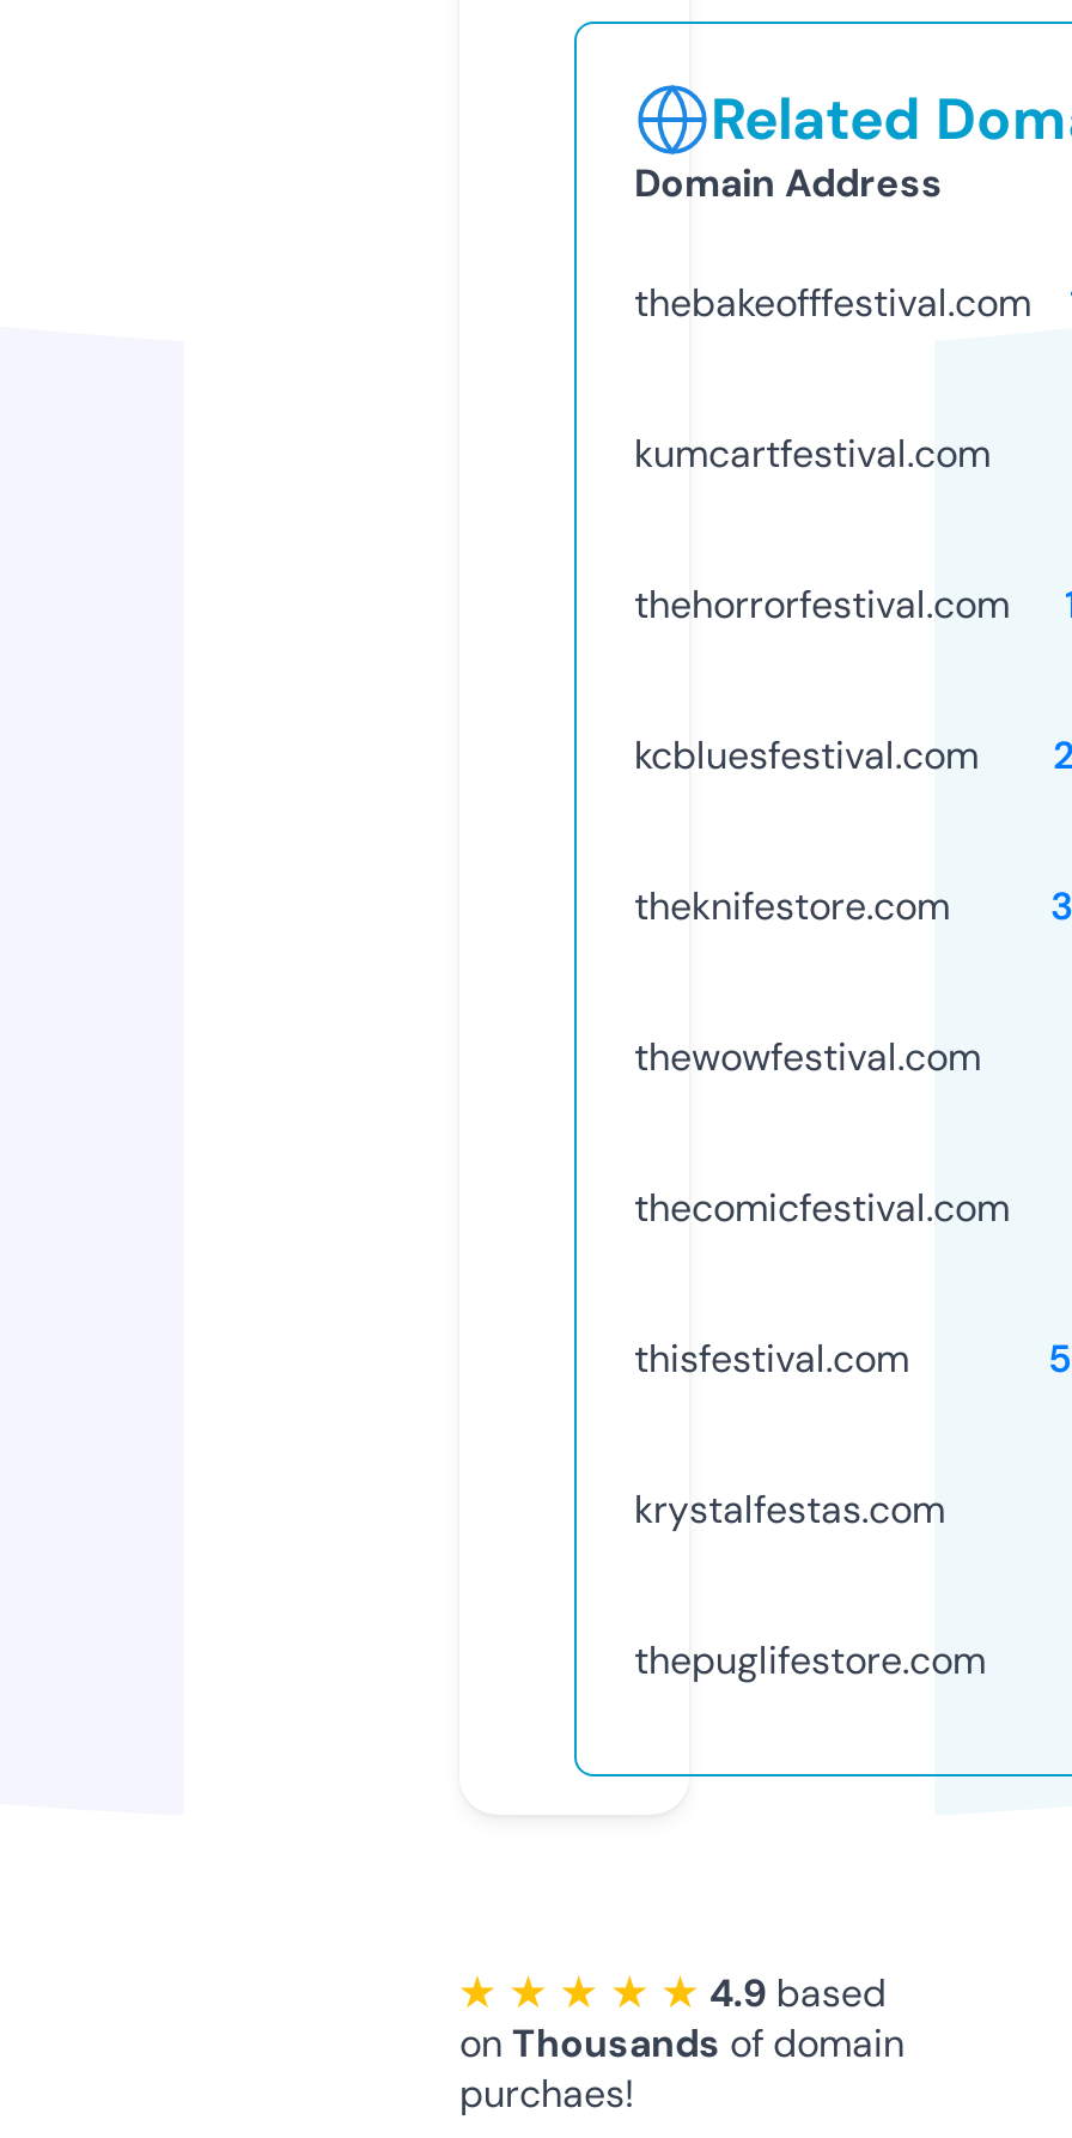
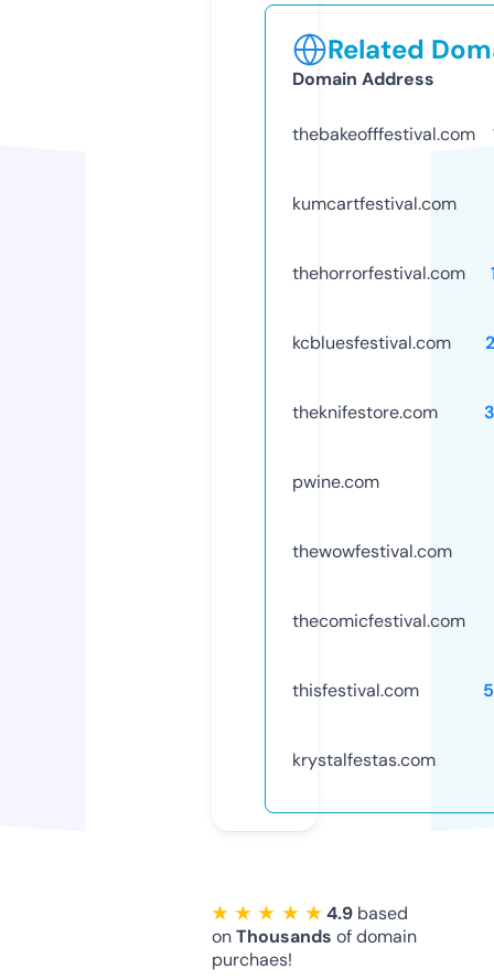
+ pwine.com

moved down: thewowfestival.com | thecomicfestival.com | thisfestival.com | krystalfestas.com

- thepuglifestore.com
